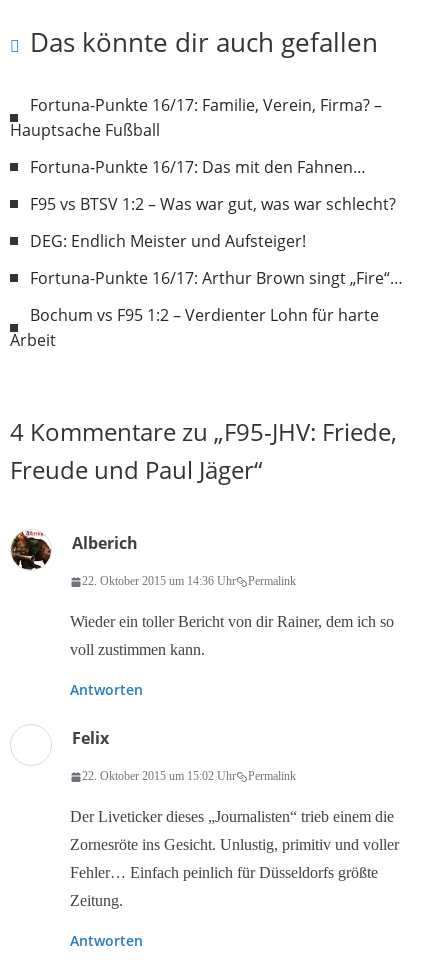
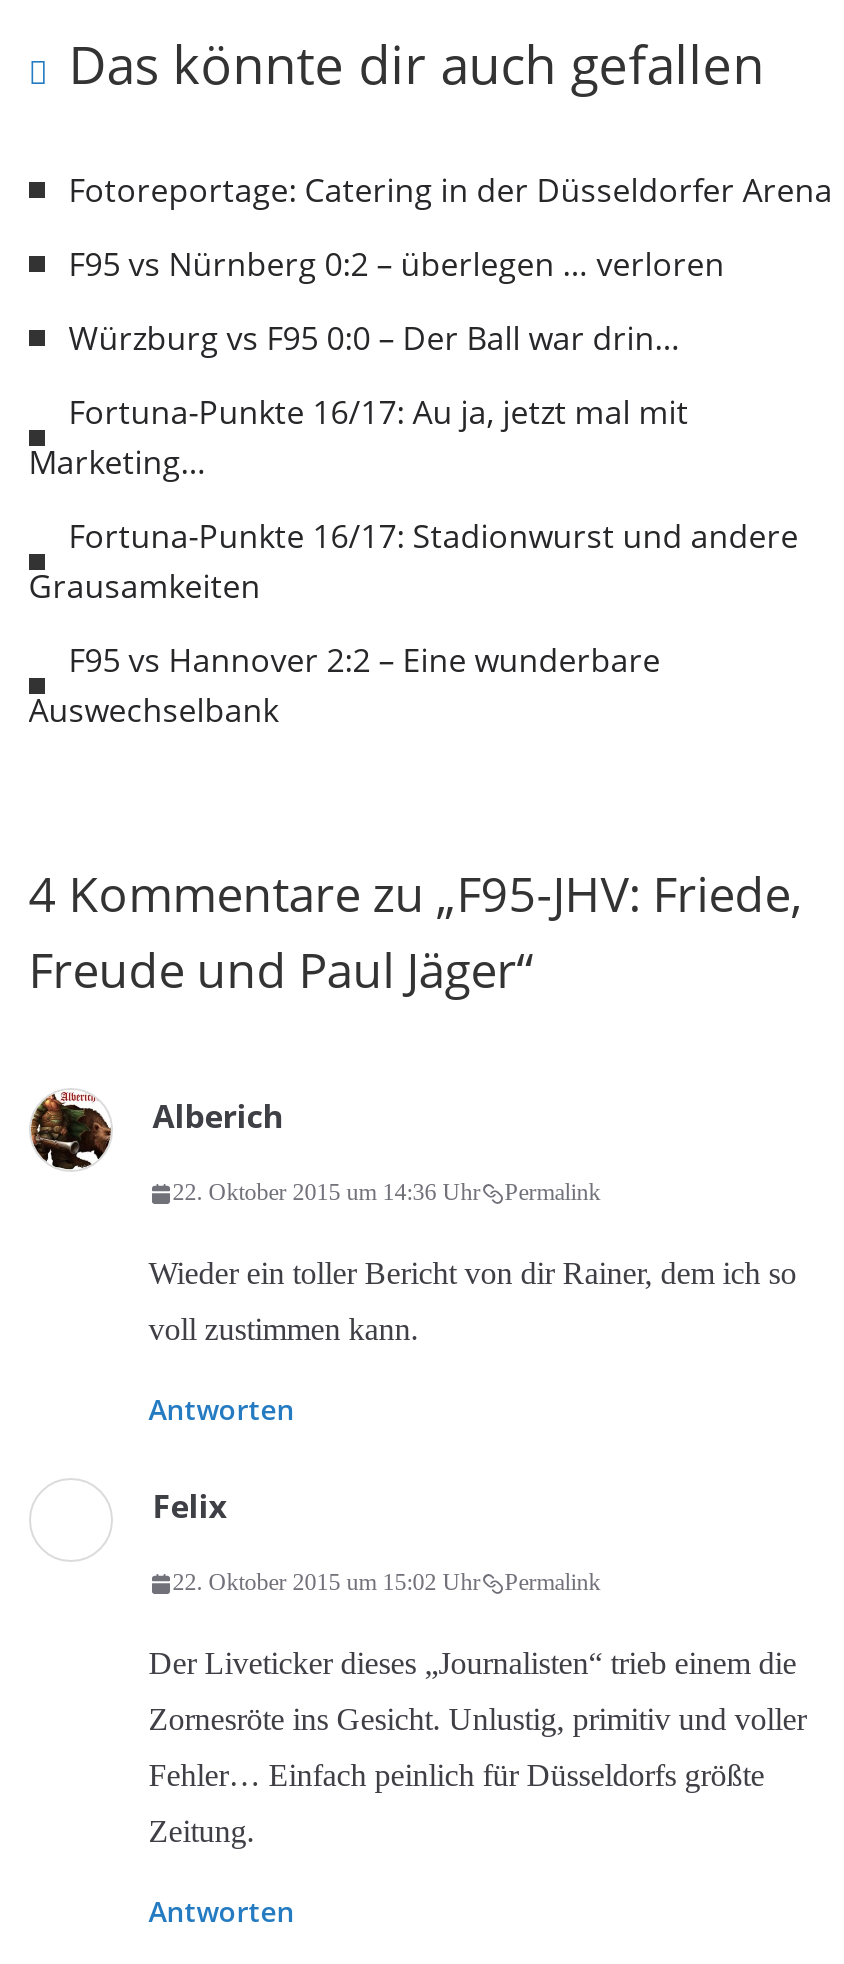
- Fortuna-Punkte 16/17: Familie, Verein, Firma? –
- Hauptsache Fußball
+ Fotoreportage: Catering in der Düsseldorfer Arena

- Fortuna-Punkte 16/17: Das mit den Fahnen…
+ F95 vs Nürnberg 0:2 – überlegen … verloren

- F95 vs BTSV 1:2 – Was war gut, was war schlecht?
+ Würzburg vs F95 0:0 – Der Ball war drin…

- DEG: Endlich Meister und Aufsteiger!
+ Fortuna-Punkte 16/17: Au ja, jetzt mal mit
+ Marketing…

- Fortuna-Punkte 16/17: Arthur Brown singt „Fire“…
+ Fortuna-Punkte 16/17: Stadionwurst und andere
+ Grausamkeiten

- Bochum vs F95 1:2 – Verdienter Lohn für harte
- Arbeit
+ F95 vs Hannover 2:2 – Eine wunderbare
+ Auswechselbank
